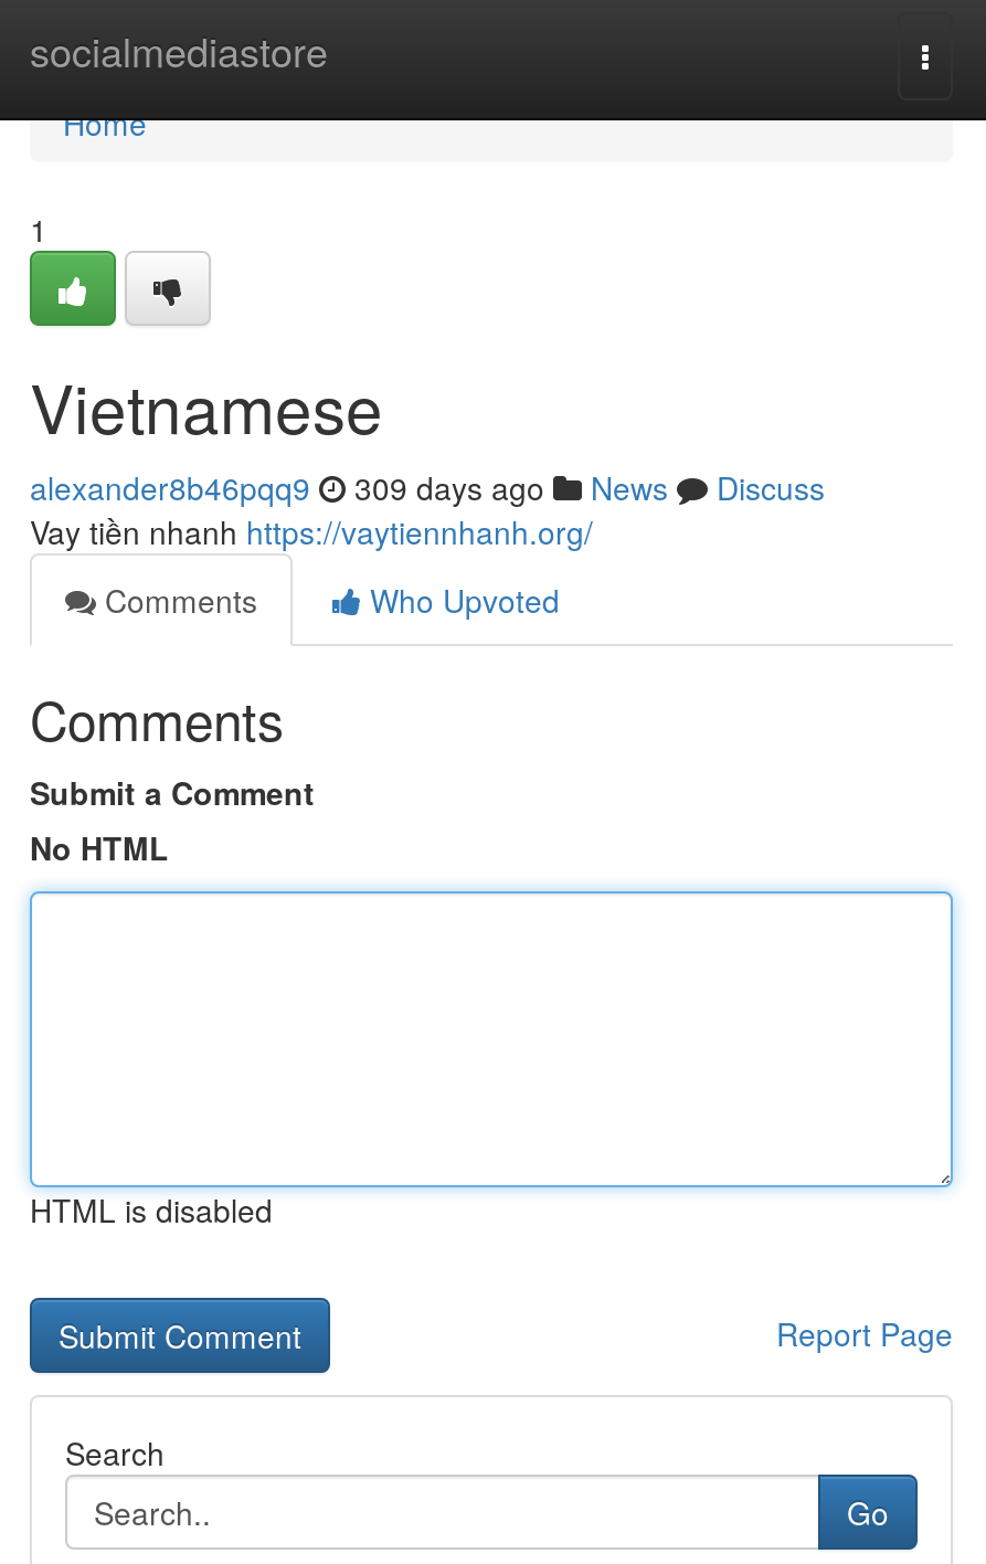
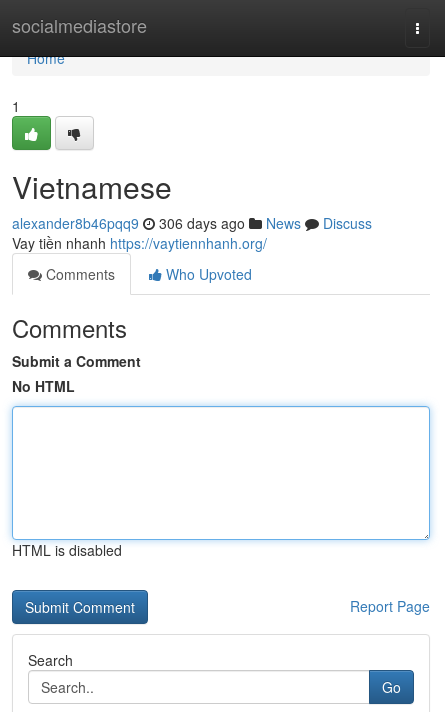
- alexander8b46pqq9 309 days ago News Discuss
+ alexander8b46pqq9 306 days ago News Discuss
